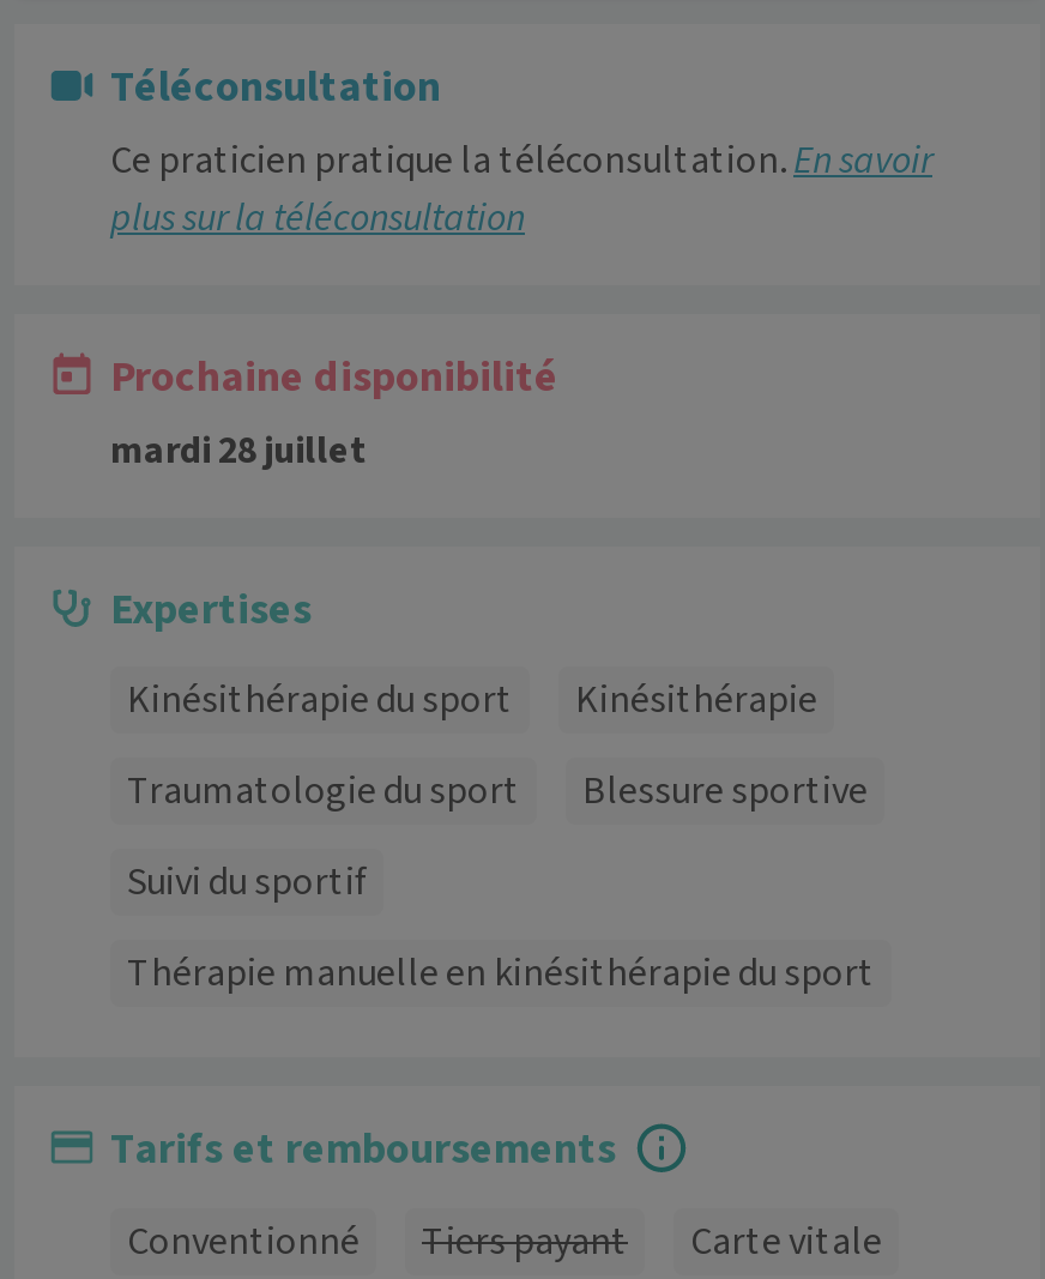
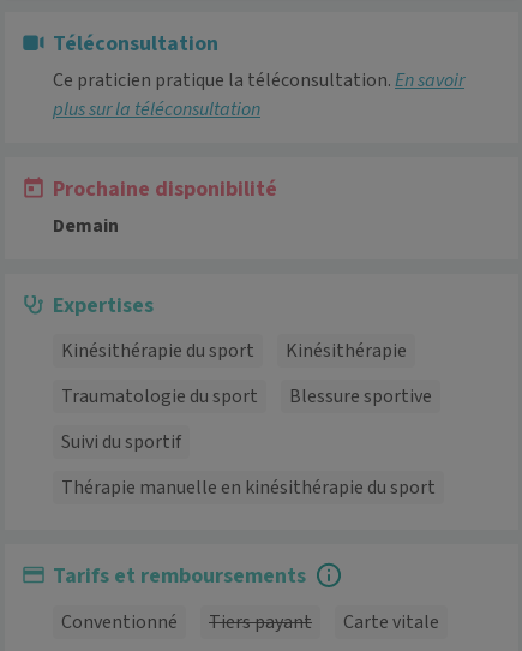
- mardi 28 juillet
+ Demain
